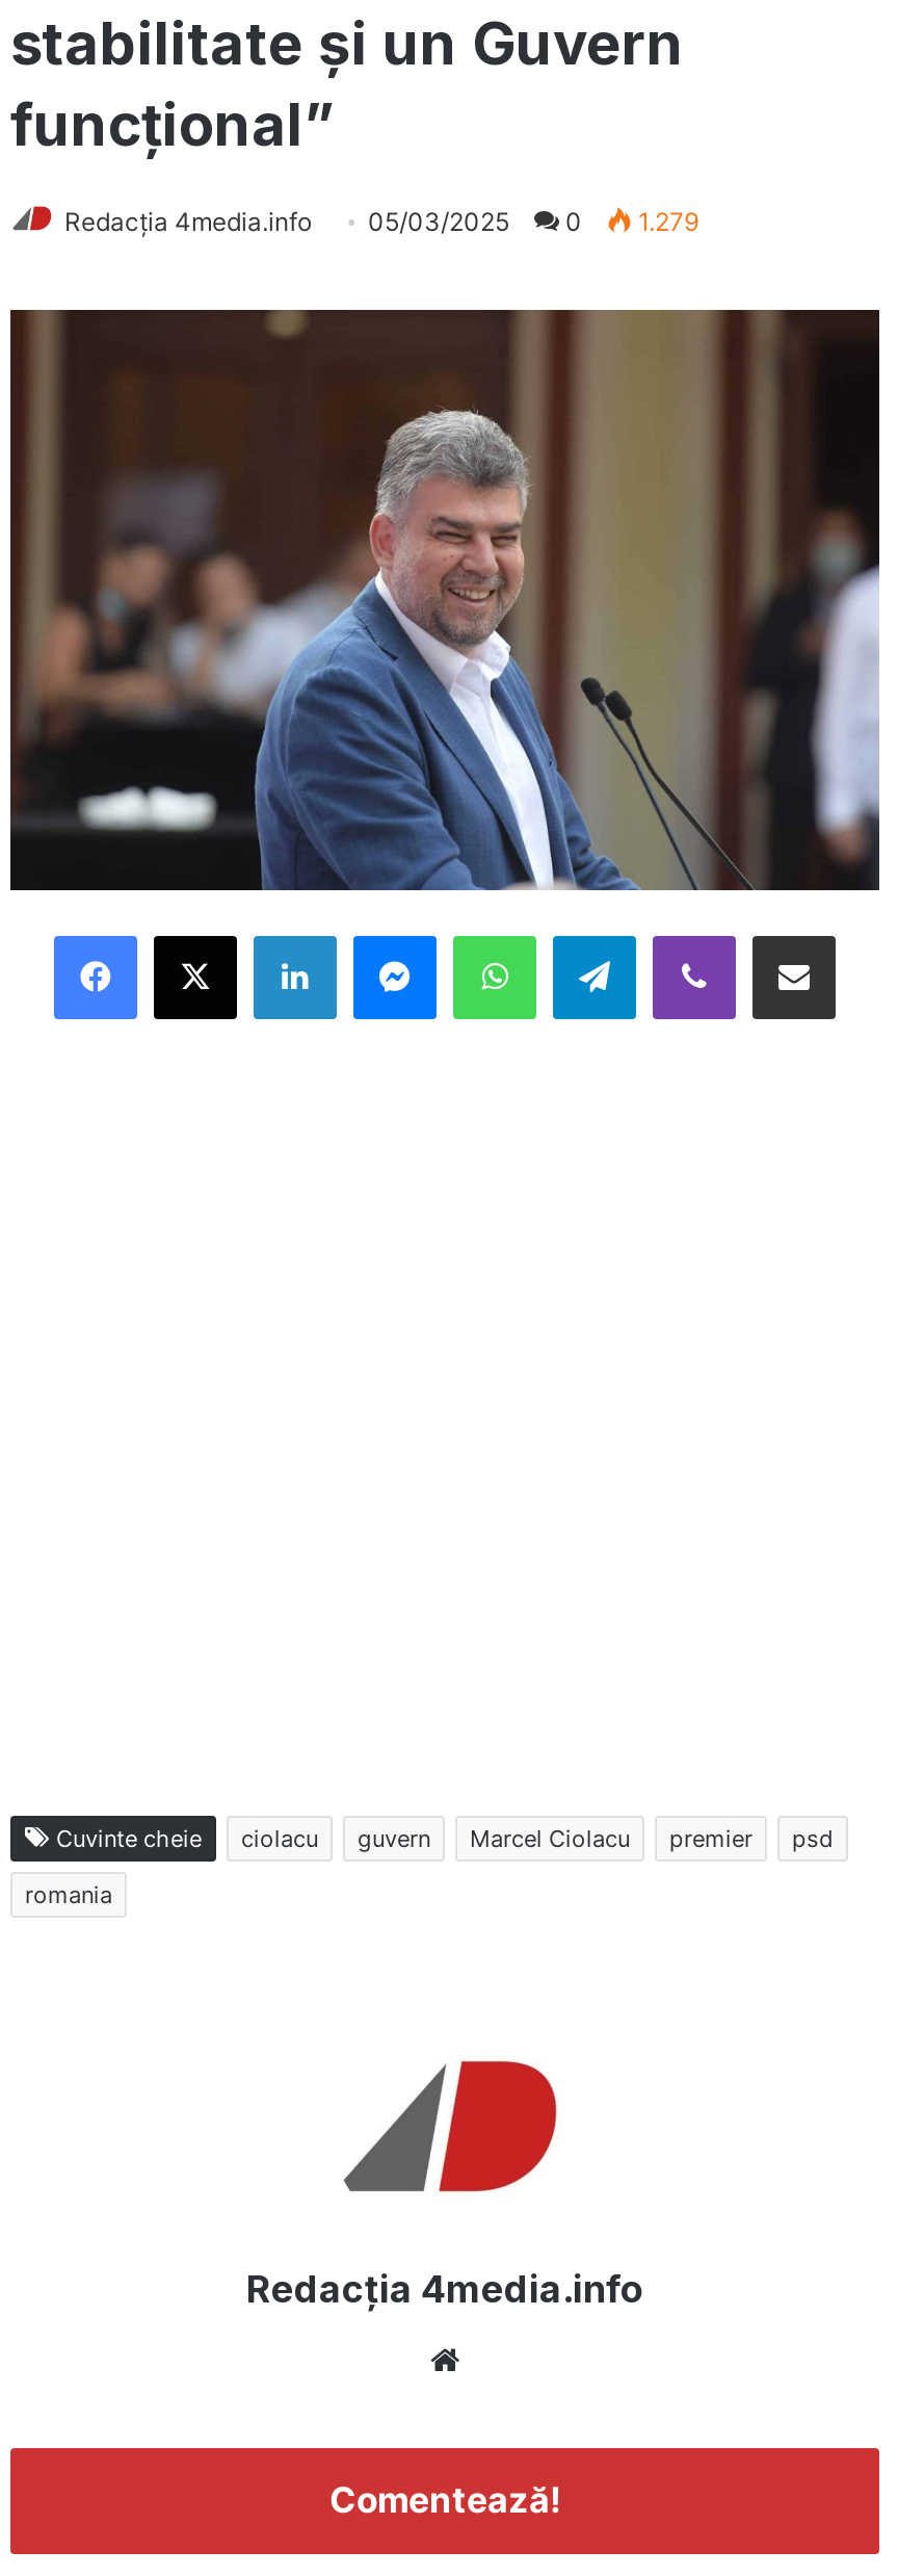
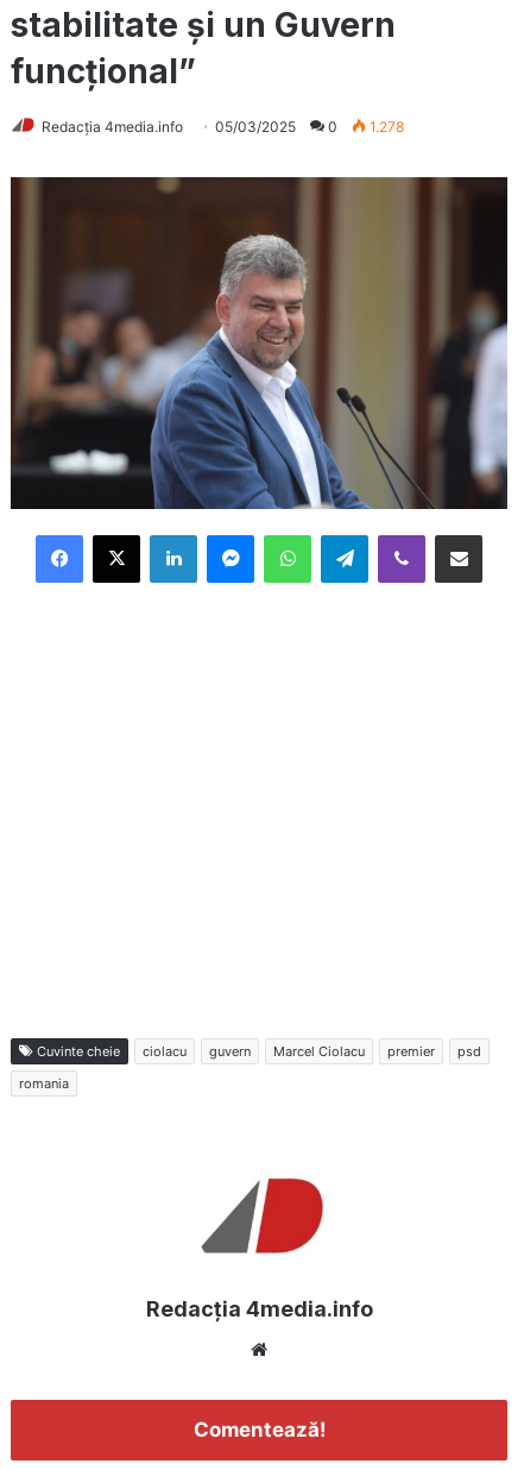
- Redacția 4media.info 05/03/2025 0 1.279
+ Redacția 4media.info 05/03/2025 0 1.278
